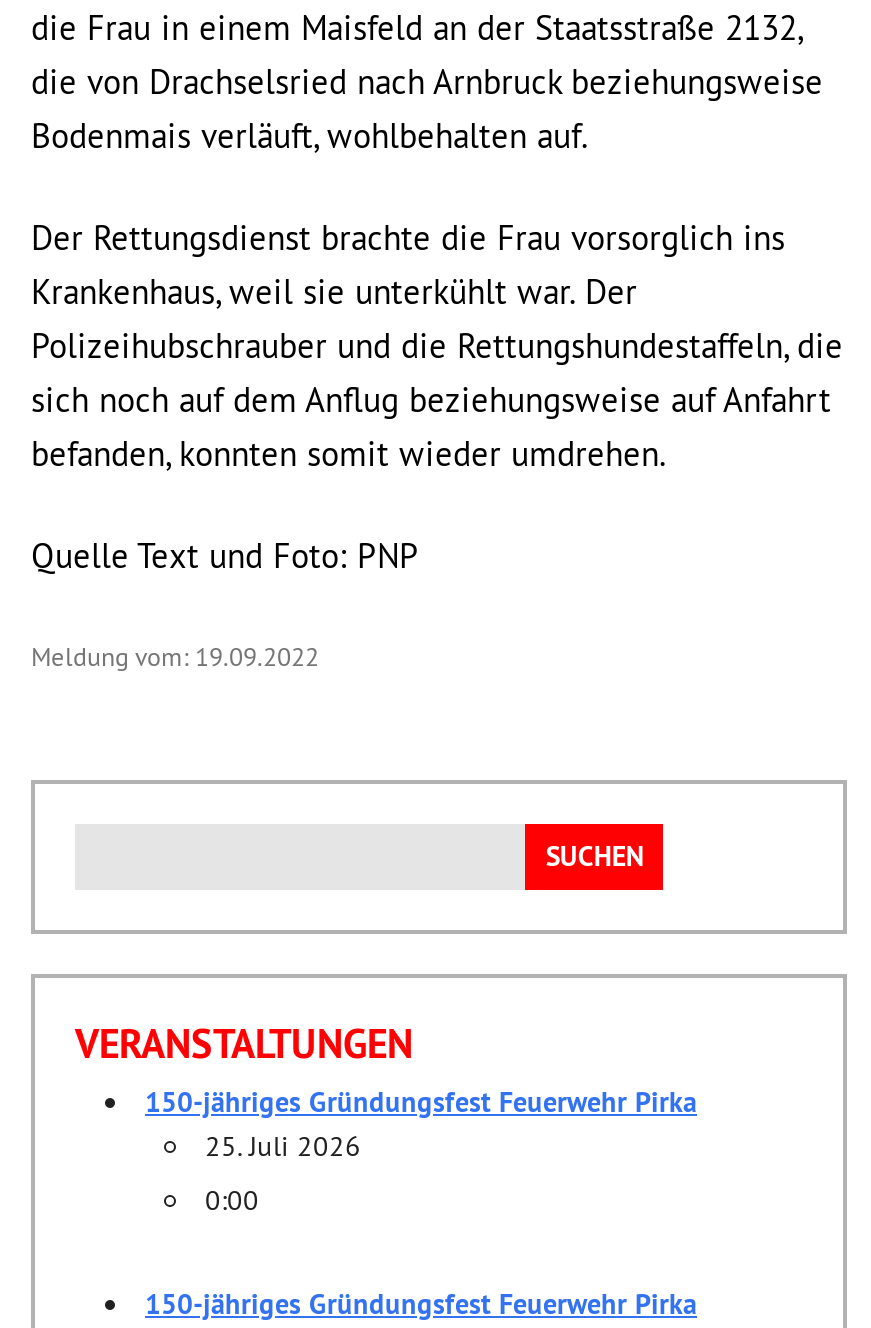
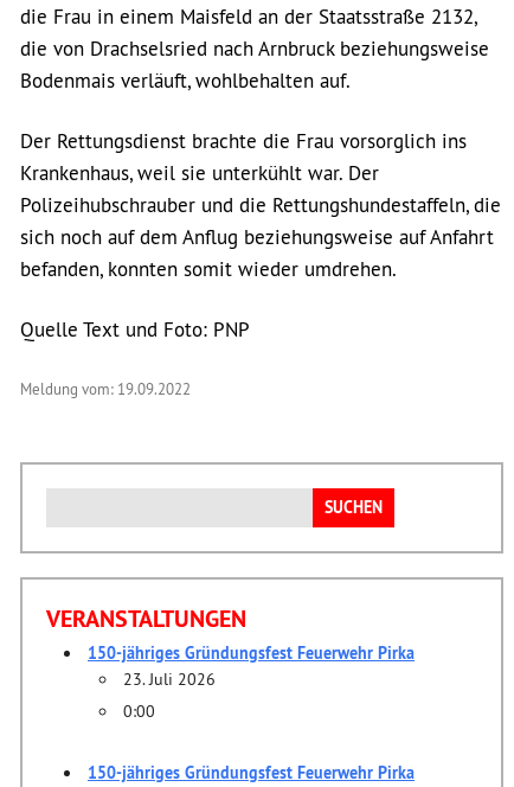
- 25. Juli 2026
+ 23. Juli 2026
